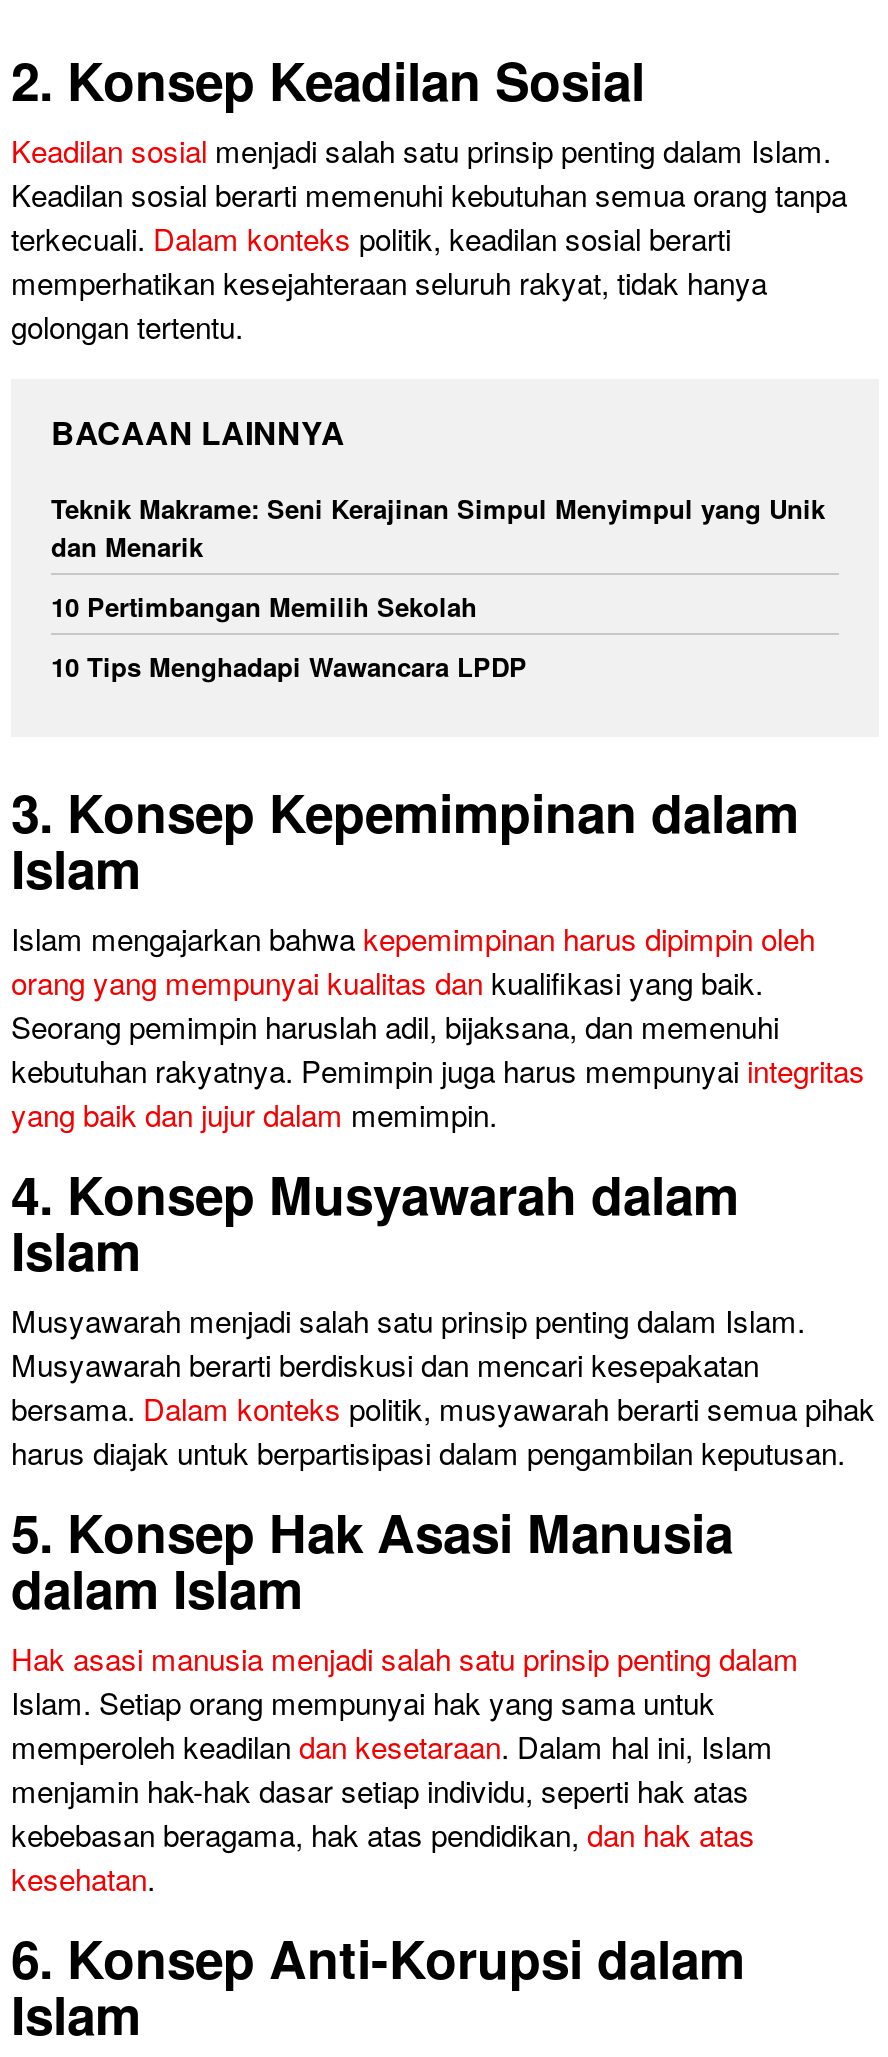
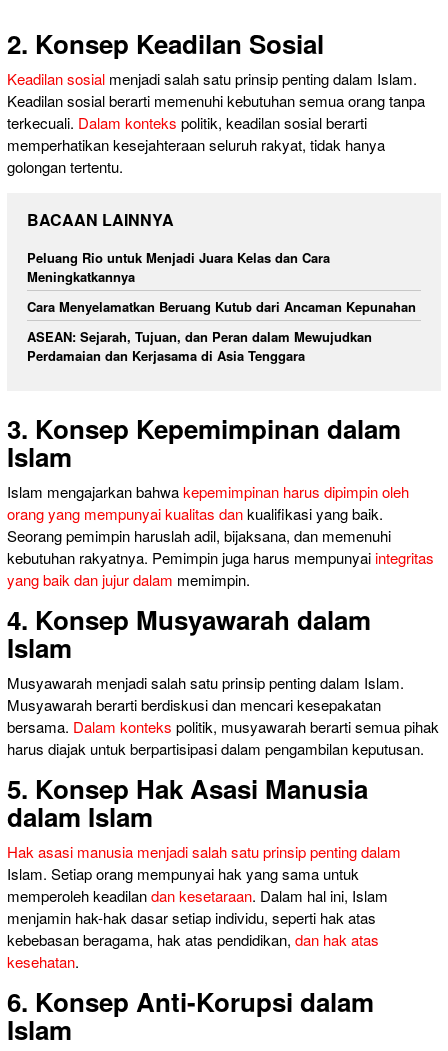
- Teknik Makrame: Seni Kerajinan Simpul Menyimpul yang Unik
- dan Menarik
+ Peluang Rio untuk Menjadi Juara Kelas dan Cara
+ Meningkatkannya

- 10 Pertimbangan Memilih Sekolah
+ Cara Menyelamatkan Beruang Kutub dari Ancaman Kepunahan

- 10 Tips Menghadapi Wawancara LPDP
+ ASEAN: Sejarah, Tujuan, dan Peran dalam Mewujudkan
+ Perdamaian dan Kerjasama di Asia Tenggara
